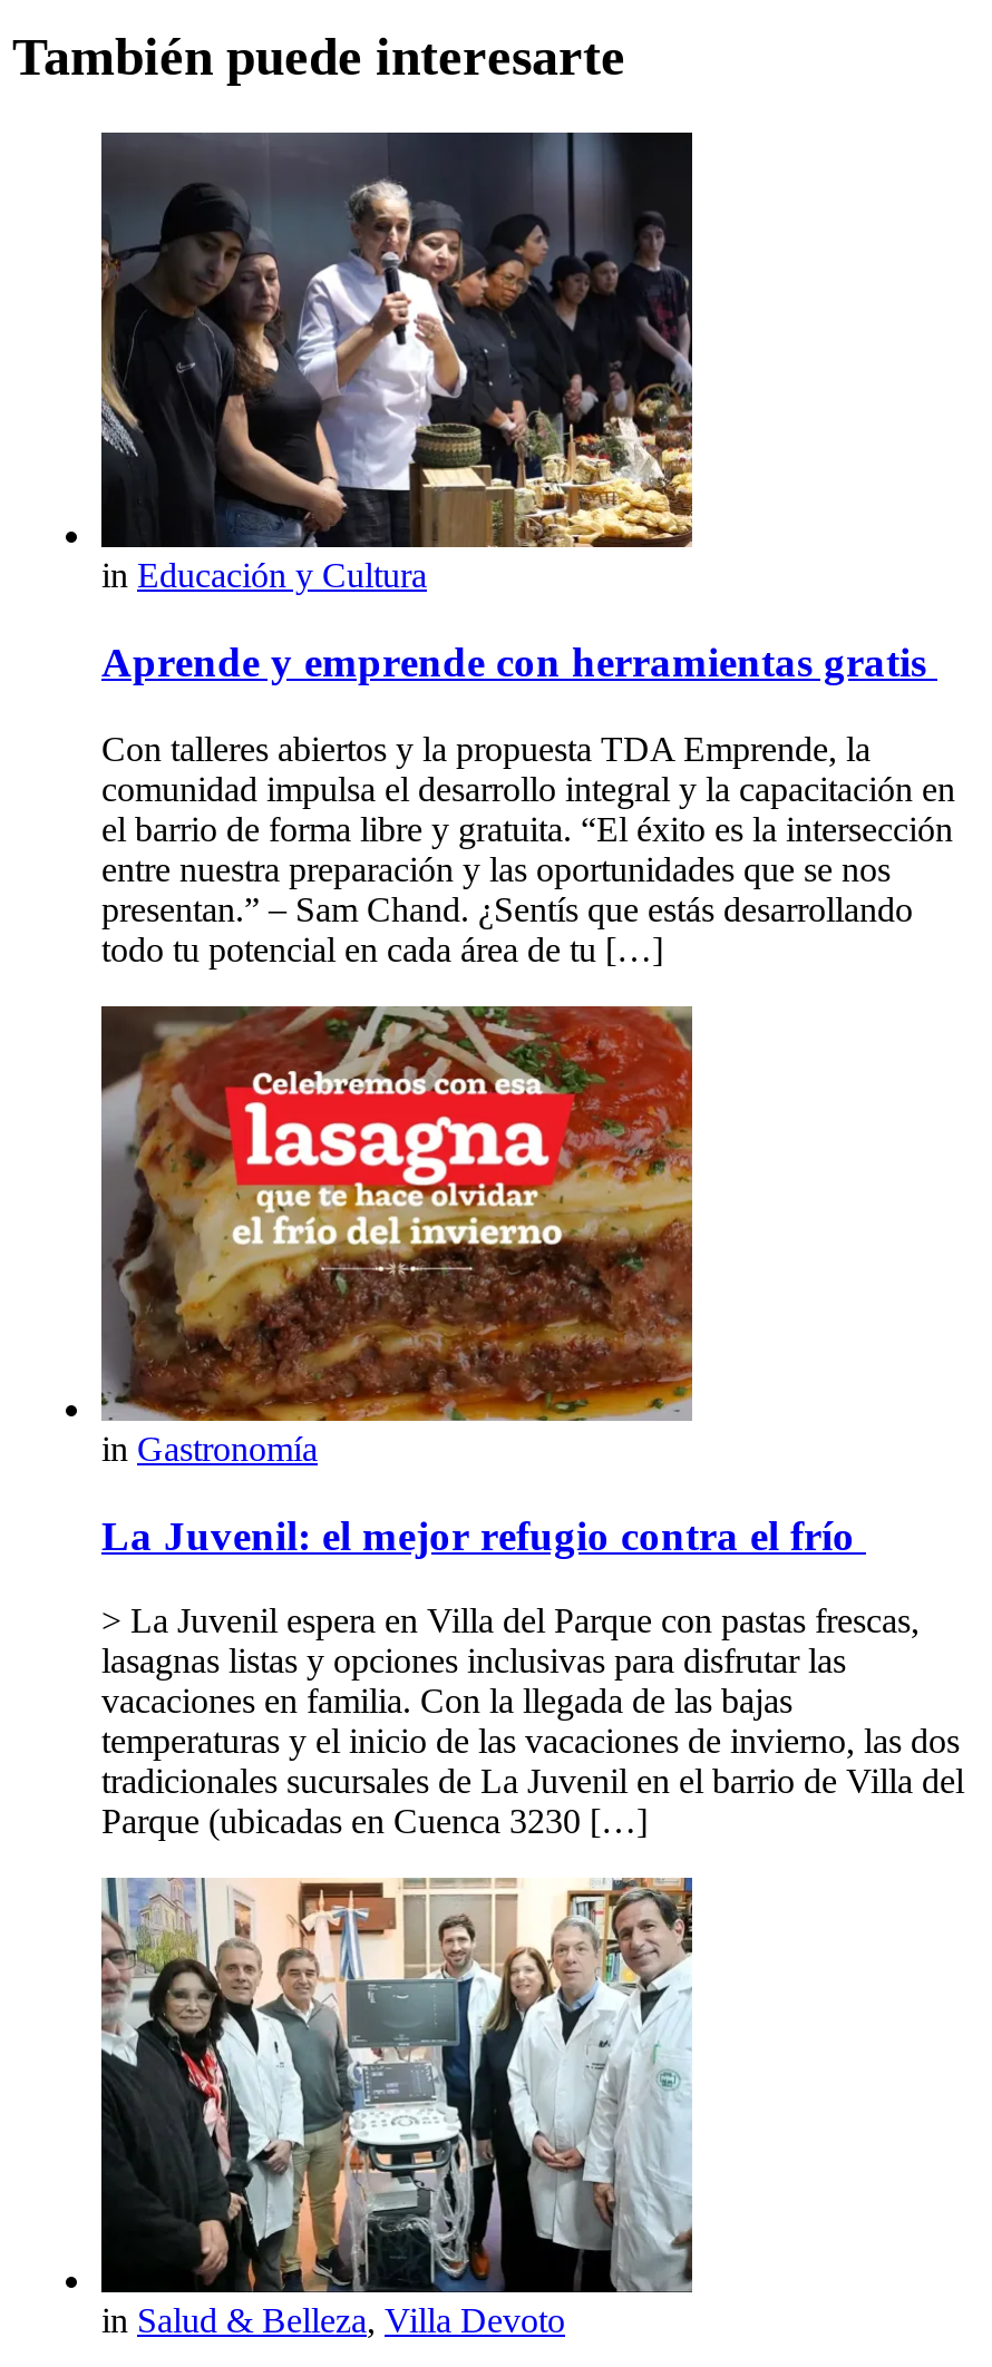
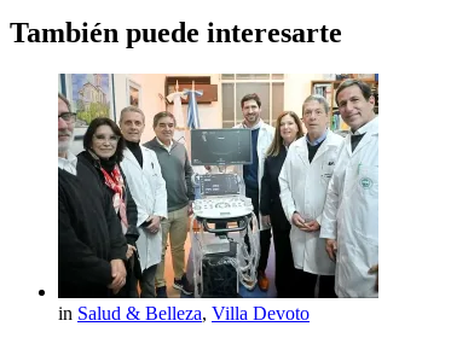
- [image]
- in Educación y Cultura
- Aprende y emprende con herramientas gratis
- Con talleres abiertos y la propuesta TDA Emprende, la
- comunidad impulsa el desarrollo integral y la capacitación en
- el barrio de forma libre y gratuita. “El éxito es la intersección
- entre nuestra preparación y las oportunidades que se nos
- presentan.” – Sam Chand. ¿Sentís que estás desarrollando
- todo tu potencial en cada área de tu […]

- [image]
- in Gastronomía
- La Juvenil: el mejor refugio contra el frío
- > La Juvenil espera en Villa del Parque con pastas frescas,
- lasagnas listas y opciones inclusivas para disfrutar las
- vacaciones en familia. Con la llegada de las bajas
- temperaturas y el inicio de las vacaciones de invierno, las dos
- tradicionales sucursales de La Juvenil en el barrio de Villa del
- Parque (ubicadas en Cuenca 3230 […]
